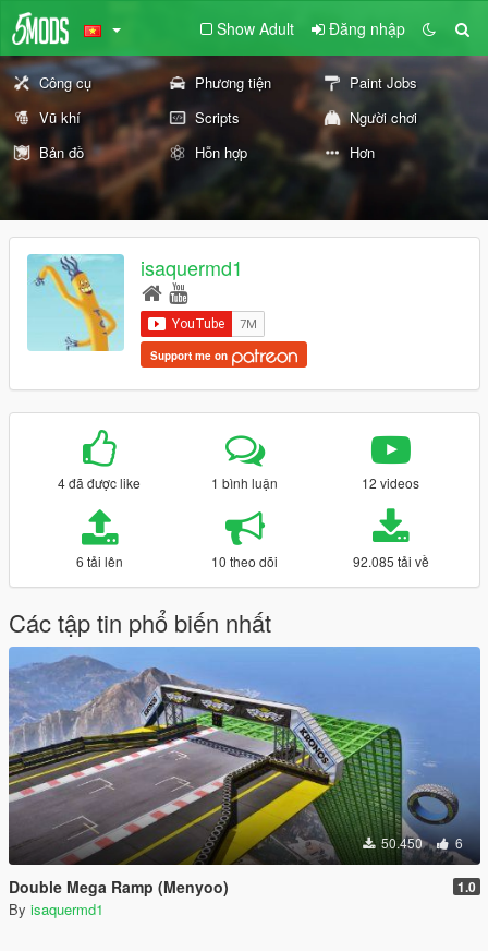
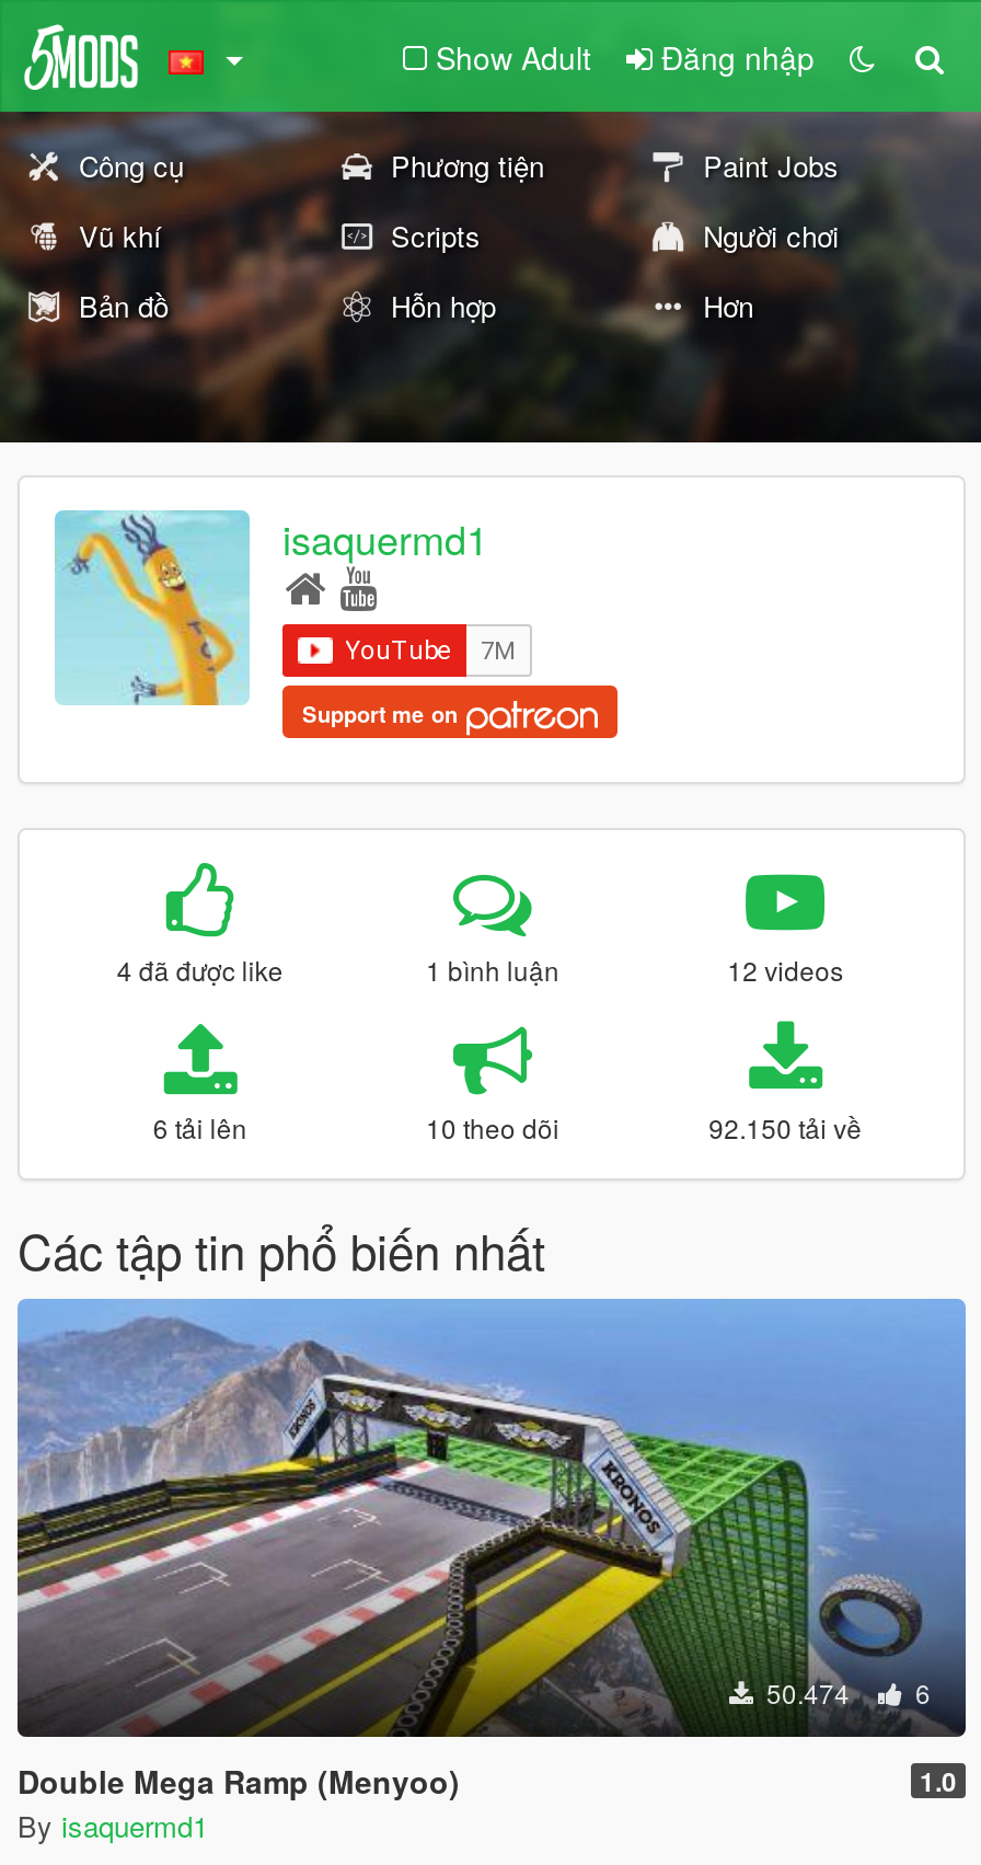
- 92.085 tải về
+ 92.150 tải về

- 50.450 6
+ 50.474 6
